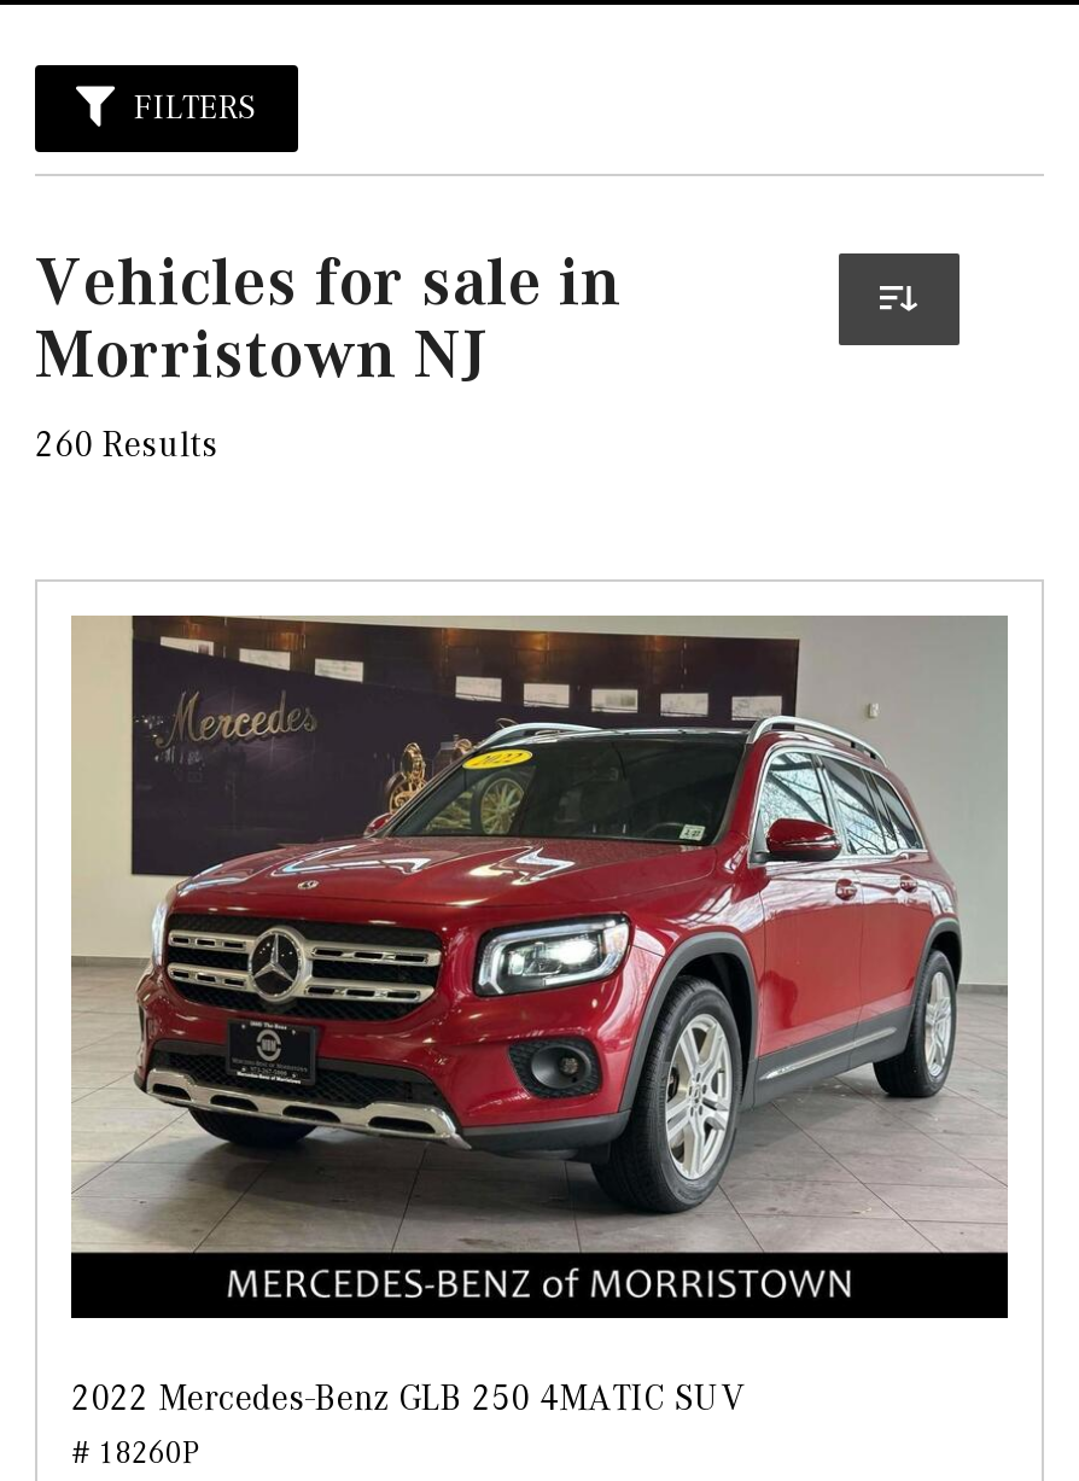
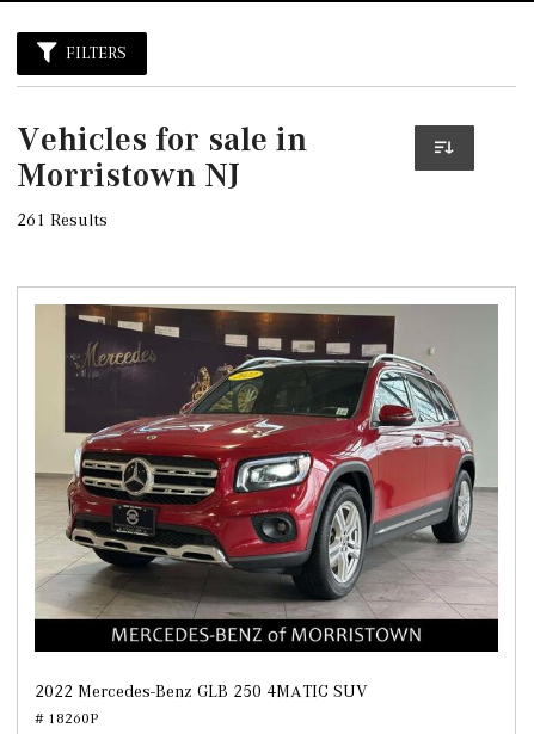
- 260 Results
+ 261 Results
